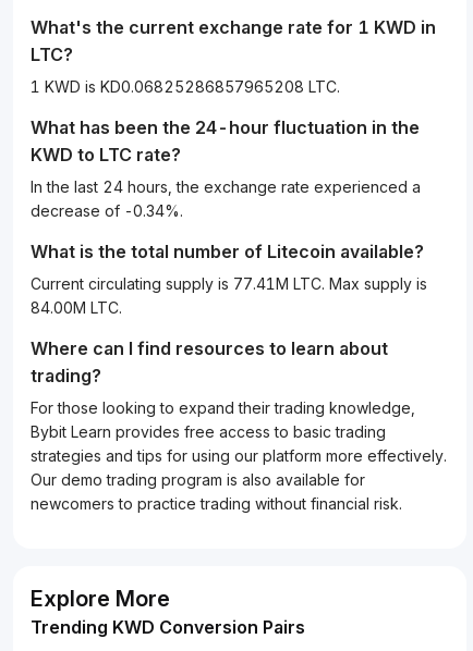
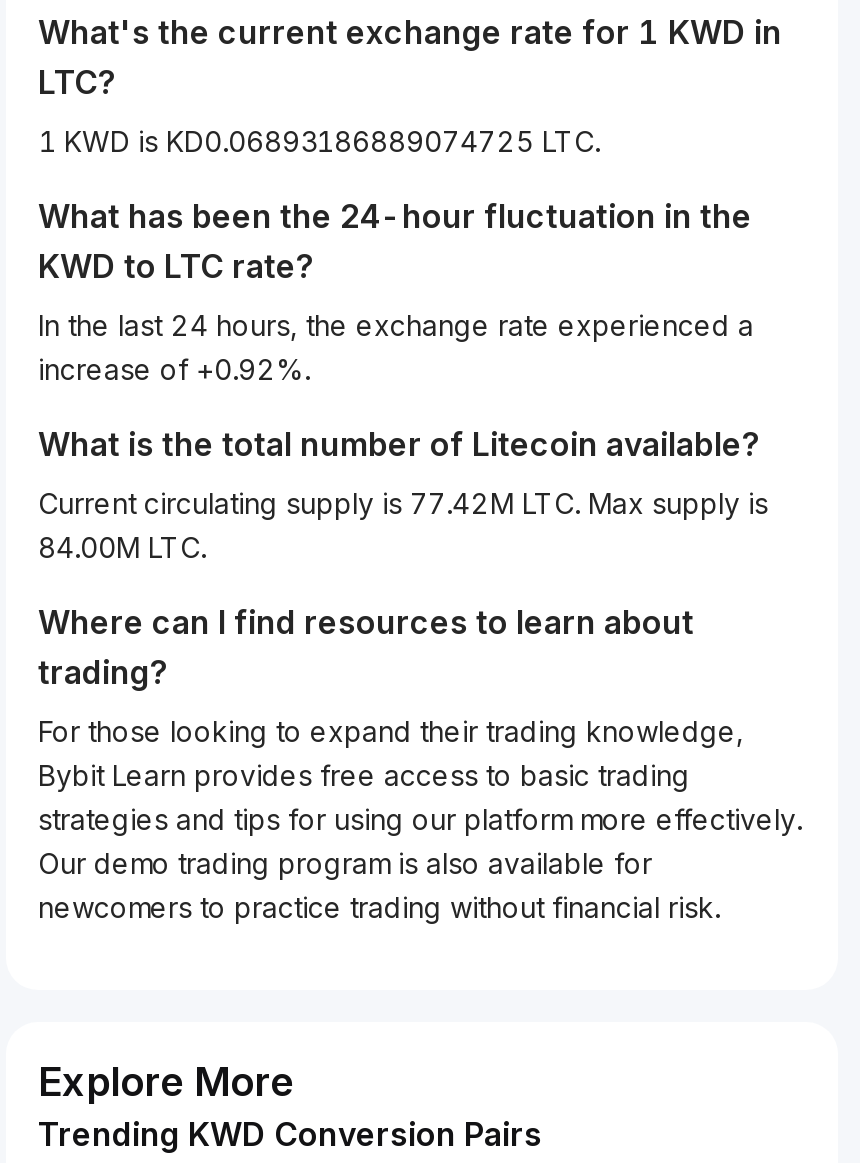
- 1 KWD is KD0.06825286857965208 LTC.
+ 1 KWD is KD0.06893186889074725 LTC.

- decrease of -0.34%.
+ increase of +0.92%.

- Current circulating supply is 77.41M LTC. Max supply is
+ Current circulating supply is 77.42M LTC. Max supply is
